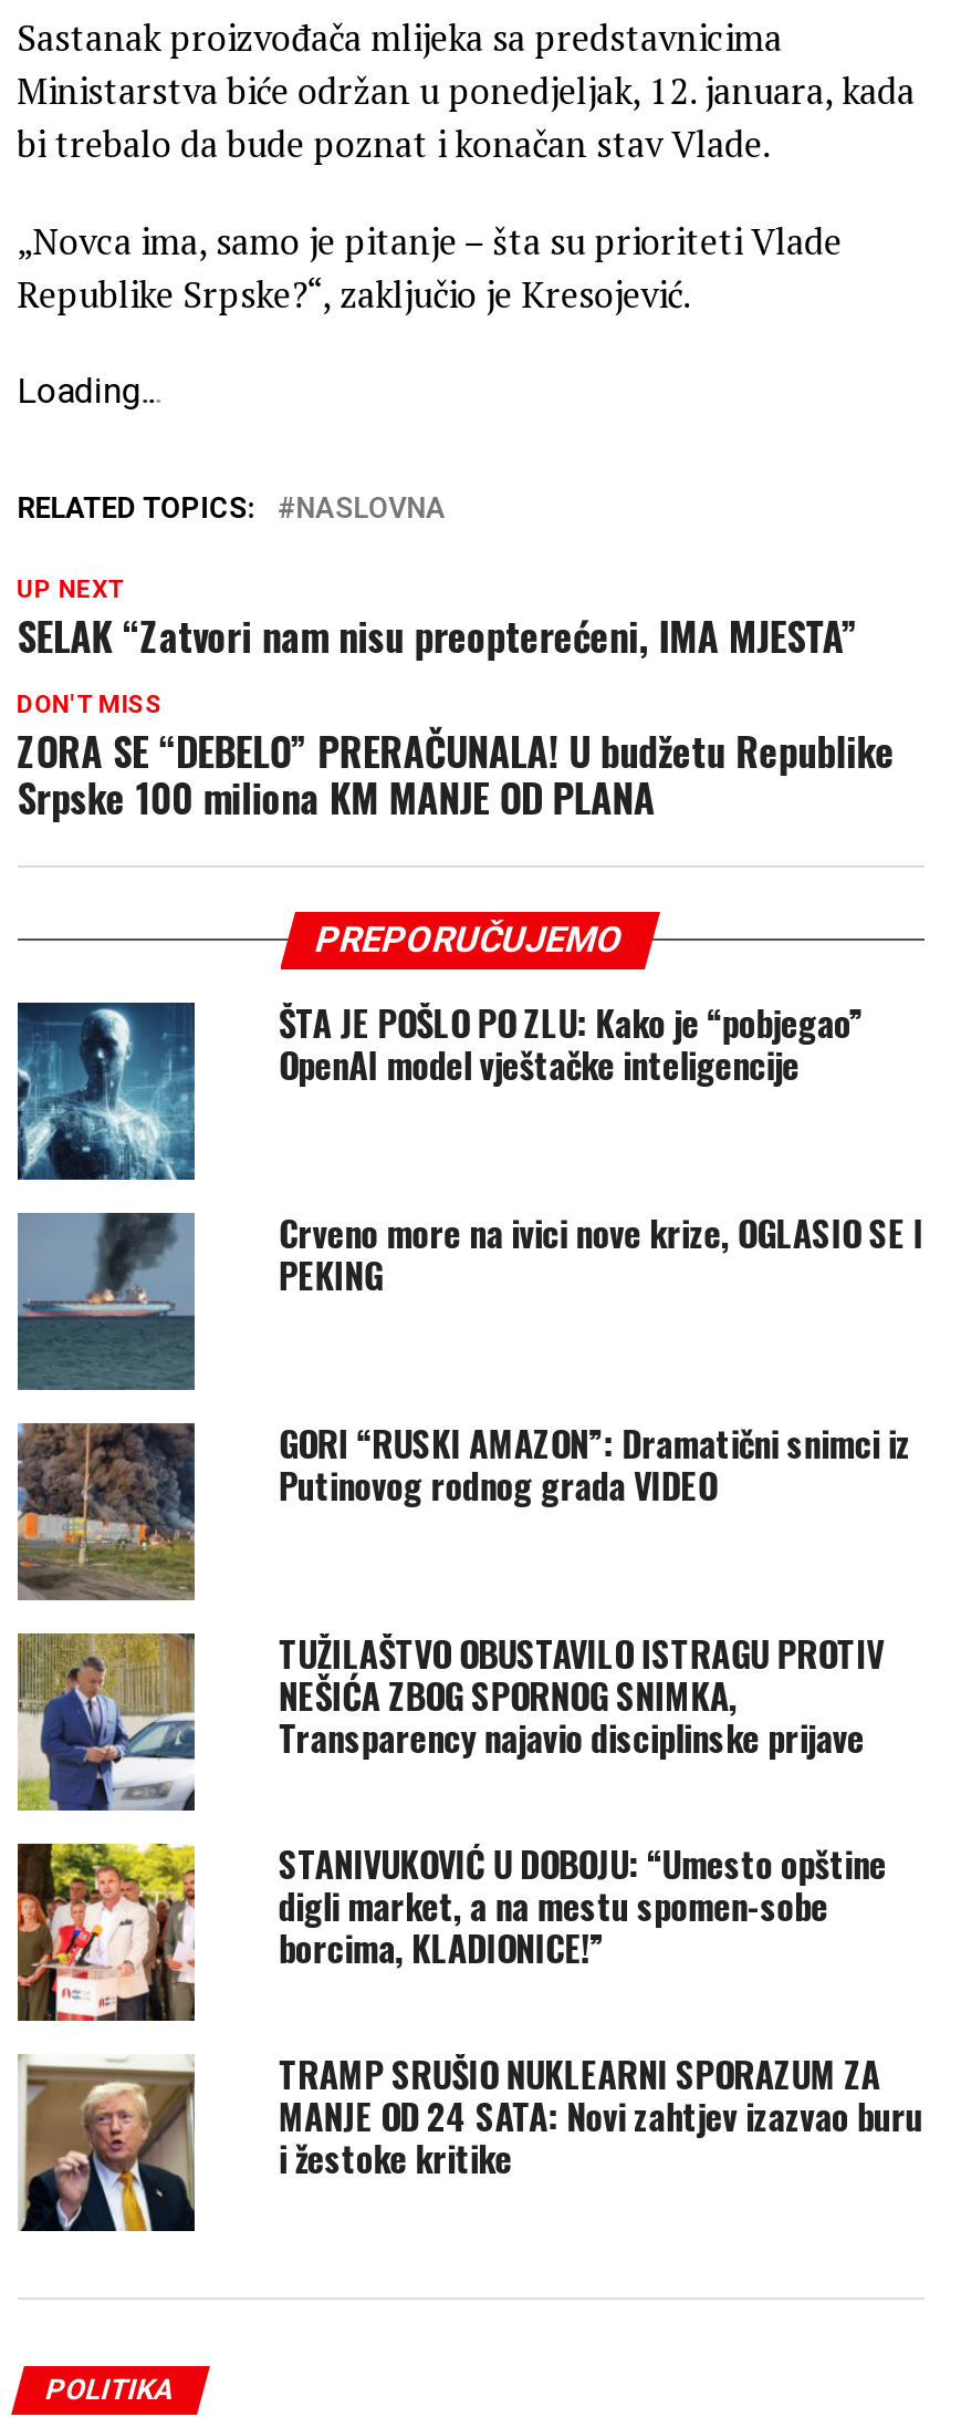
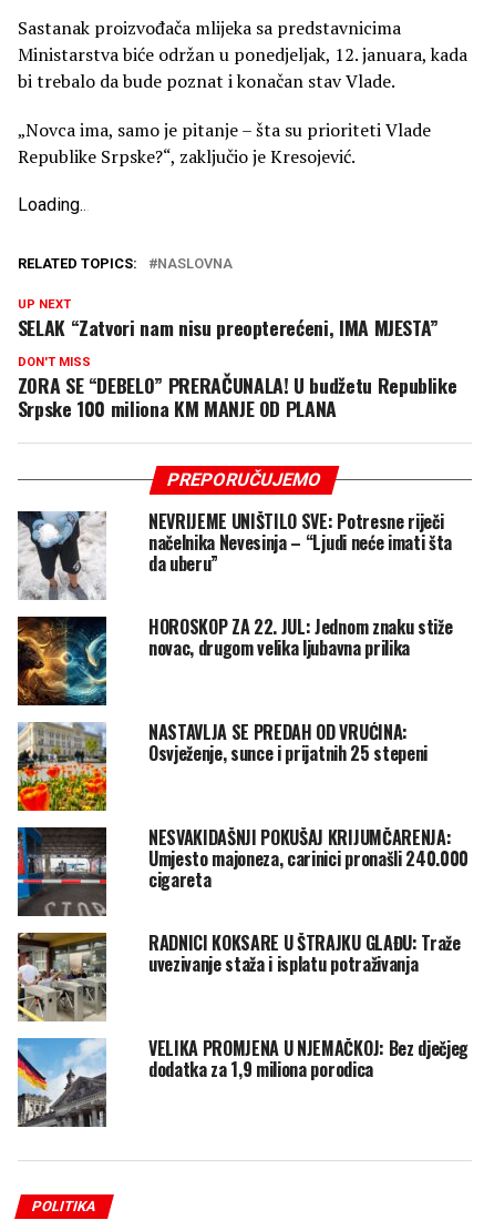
- [image]
- ŠTA JE POŠLO PO ZLU: Kako je “pobjegao”
- OpenAI model vještačke inteligencije
+ [image]
+ NEVRIJEME UNIŠTILO SVE: Potresne riječi
+ načelnika Nevesinja – “Ljudi neće imati šta
+ da uberu”

- [image]
- Crveno more na ivici nove krize, OGLASIO SE I
- PEKING
+ [image]
+ HOROSKOP ZA 22. JUL: Jednom znaku stiže
+ novac, drugom velika ljubavna prilika

- [image]
- GORI “RUSKI AMAZON”: Dramatični snimci iz
- Putinovog rodnog grada VIDEO
+ [image]
+ NASTAVLJA SE PREDAH OD VRUĆINA:
+ Osvježenje, sunce i prijatnih 25 stepeni

- [image]
- TUŽILAŠTVO OBUSTAVILO ISTRAGU PROTIV
- NEŠIĆA ZBOG SPORNOG SNIMKA,
- Transparency najavio disciplinske prijave
+ [image]
+ NESVAKIDAŠNJI POKUŠAJ KRIJUMČARENJA:
+ Umjesto majoneza, carinici pronašli 240.000
+ cigareta

- [image]
- STANIVUKOVIĆ U DOBOJU: “Umesto opštine
- digli market, a na mestu spomen-sobe
- borcima, KLADIONICE!”
+ [image]
+ RADNICI KOKSARE U ŠTRAJKU GLAĐU: Traže
+ uvezivanje staža i isplatu potraživanja

- [image]
- TRAMP SRUŠIO NUKLEARNI SPORAZUM ZA
- MANJE OD 24 SATA: Novi zahtjev izazvao buru
- i žestoke kritike
+ [image]
+ VELIKA PROMJENA U NJEMAČKOJ: Bez dječjeg
+ dodatka za 1,9 miliona porodica
